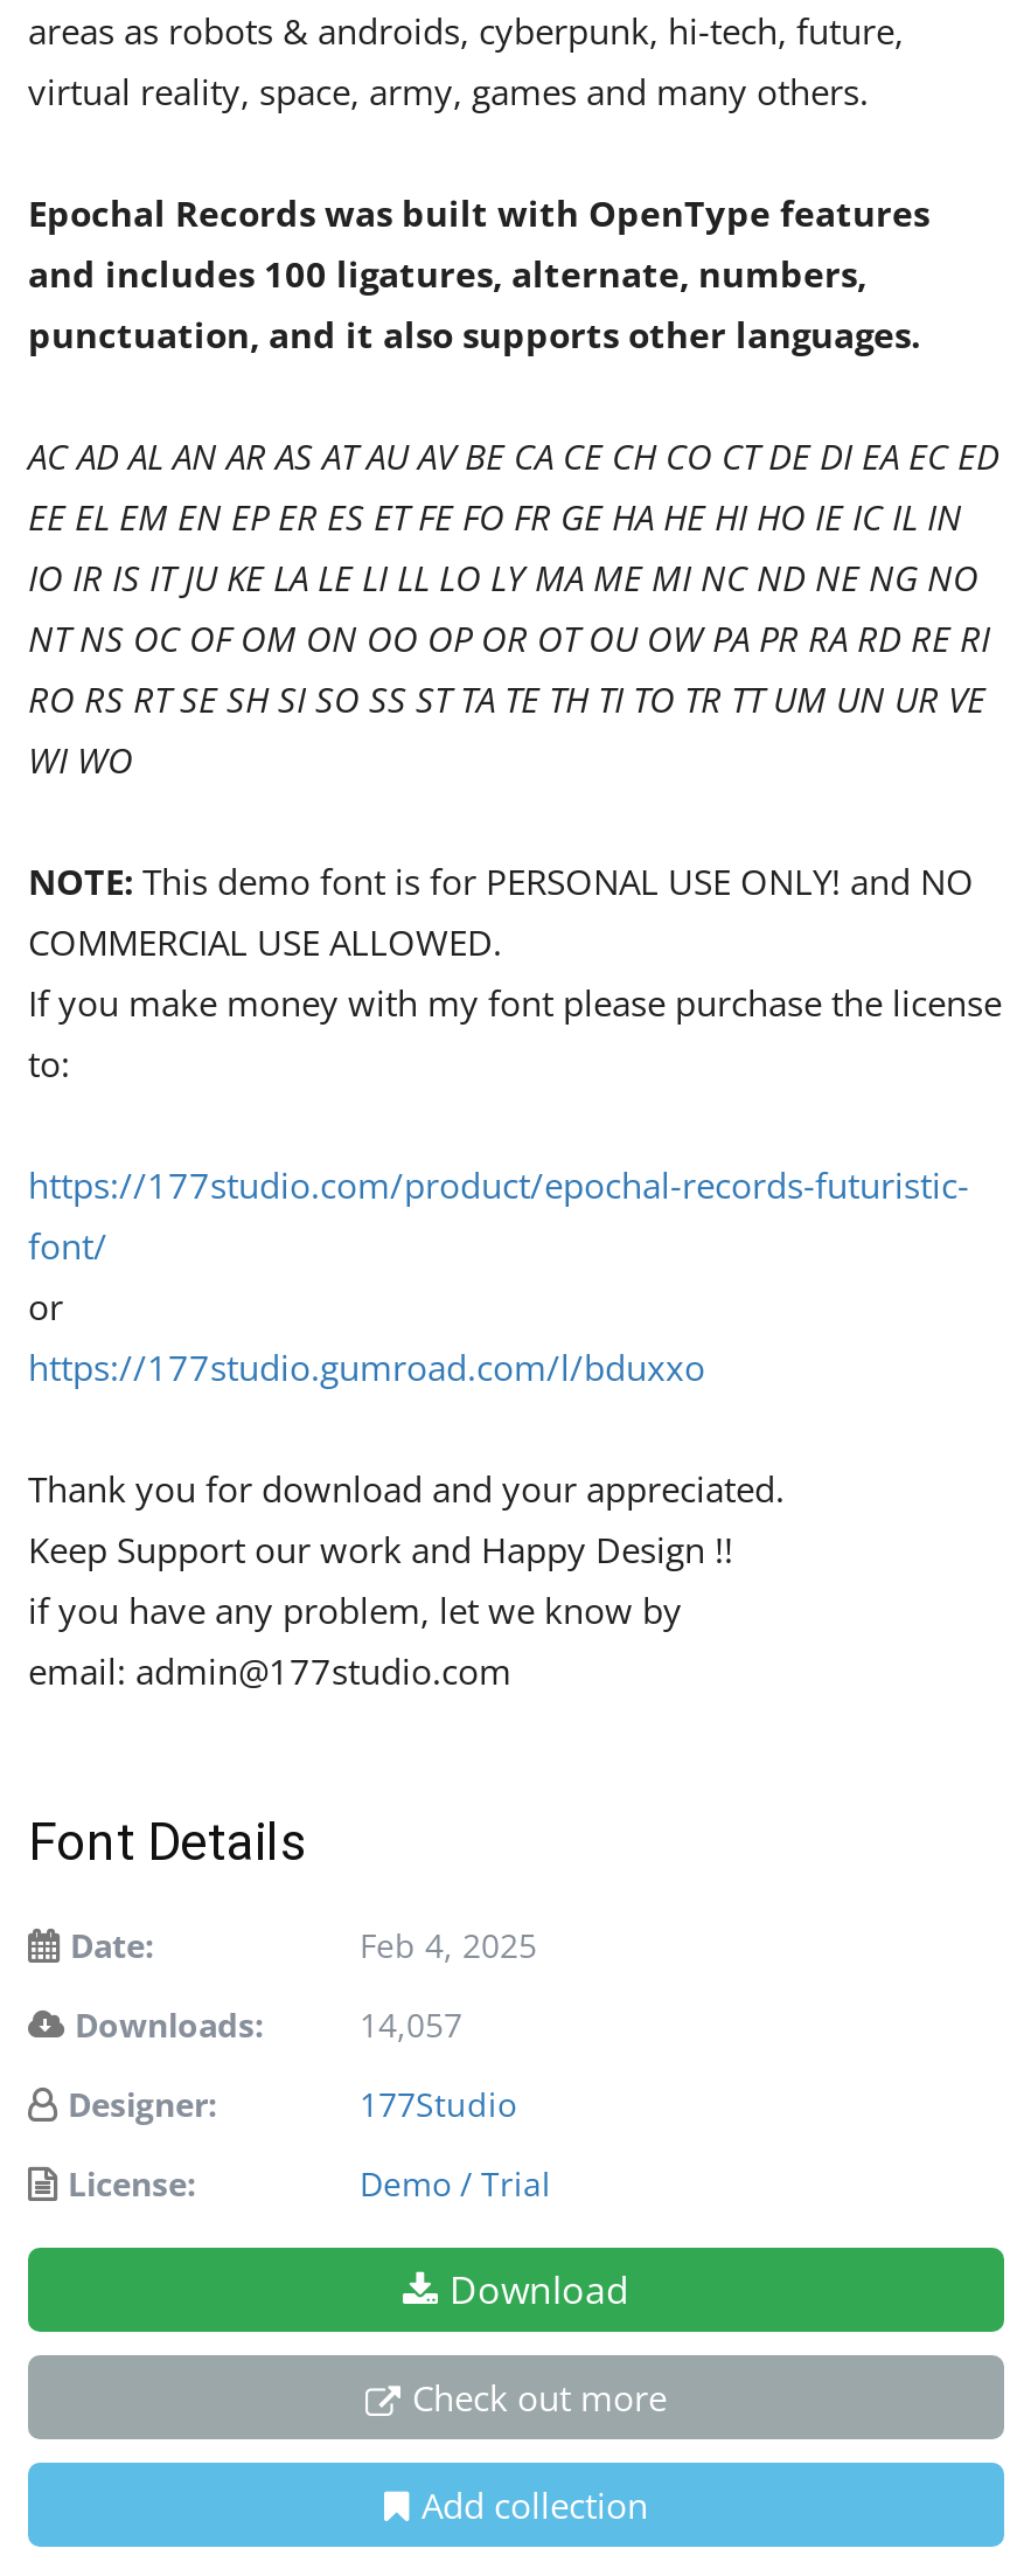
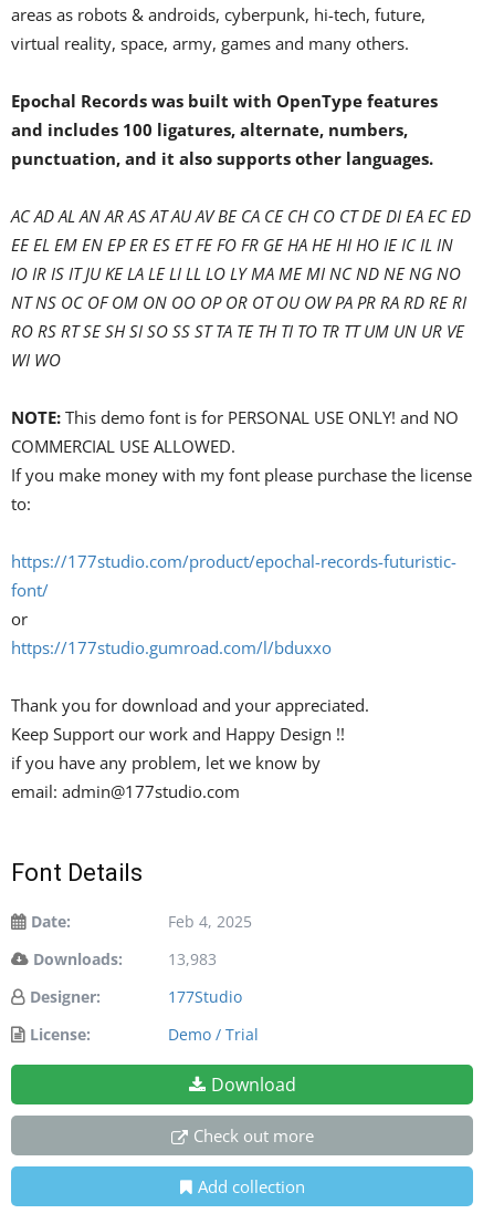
- 14,057
+ 13,983
